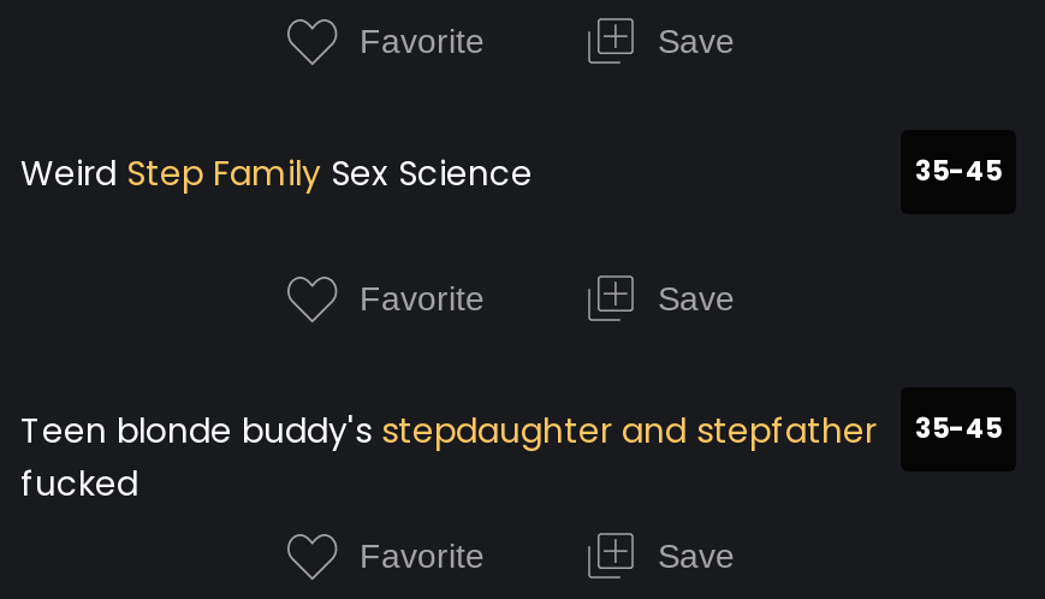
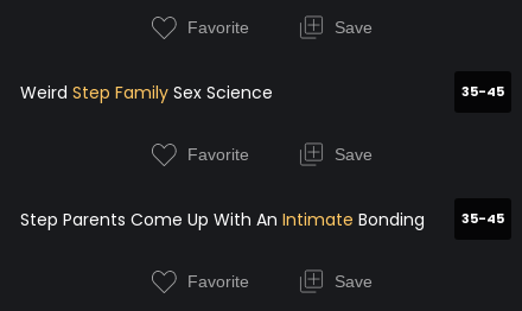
- Teen blonde buddy's stepdaughter and stepfather
- fucked
+ Step Parents Come Up With An Intimate Bonding
